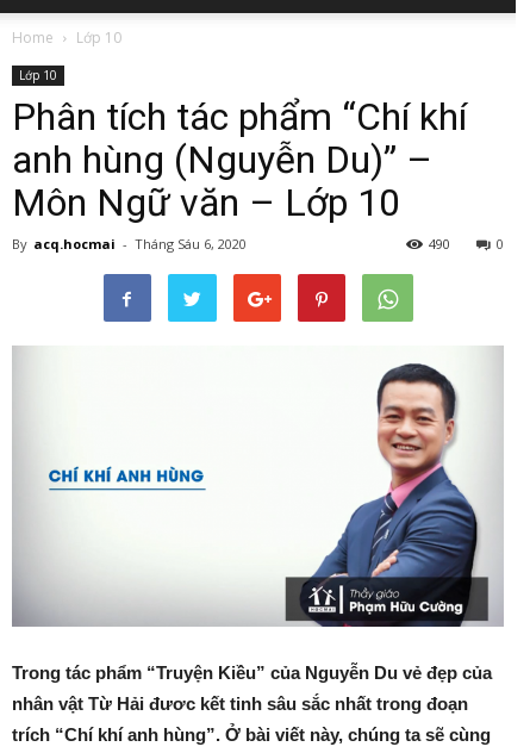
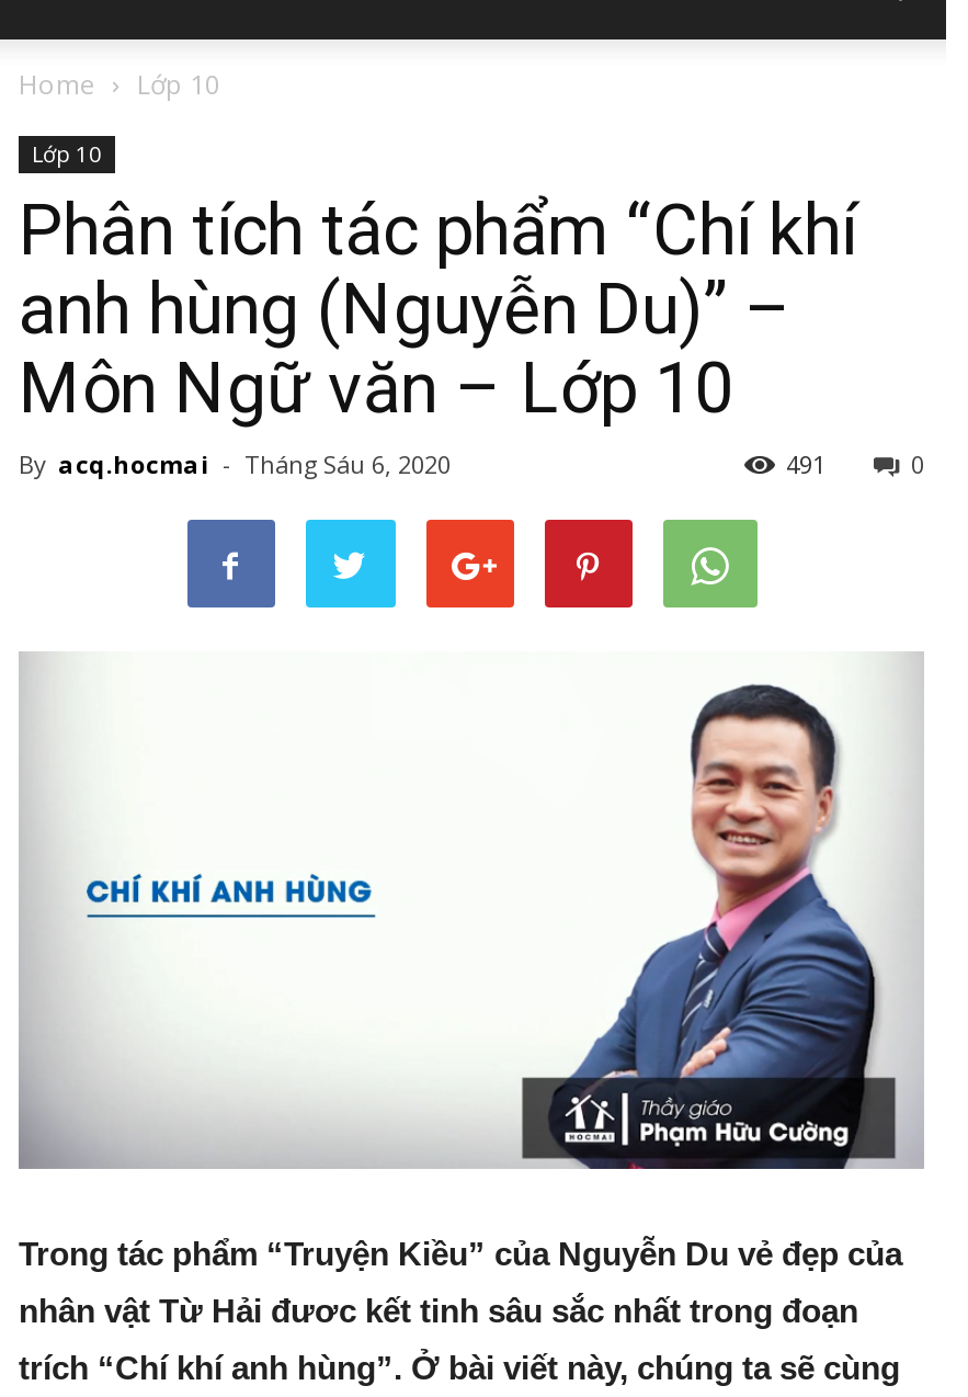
- 490
+ 491
